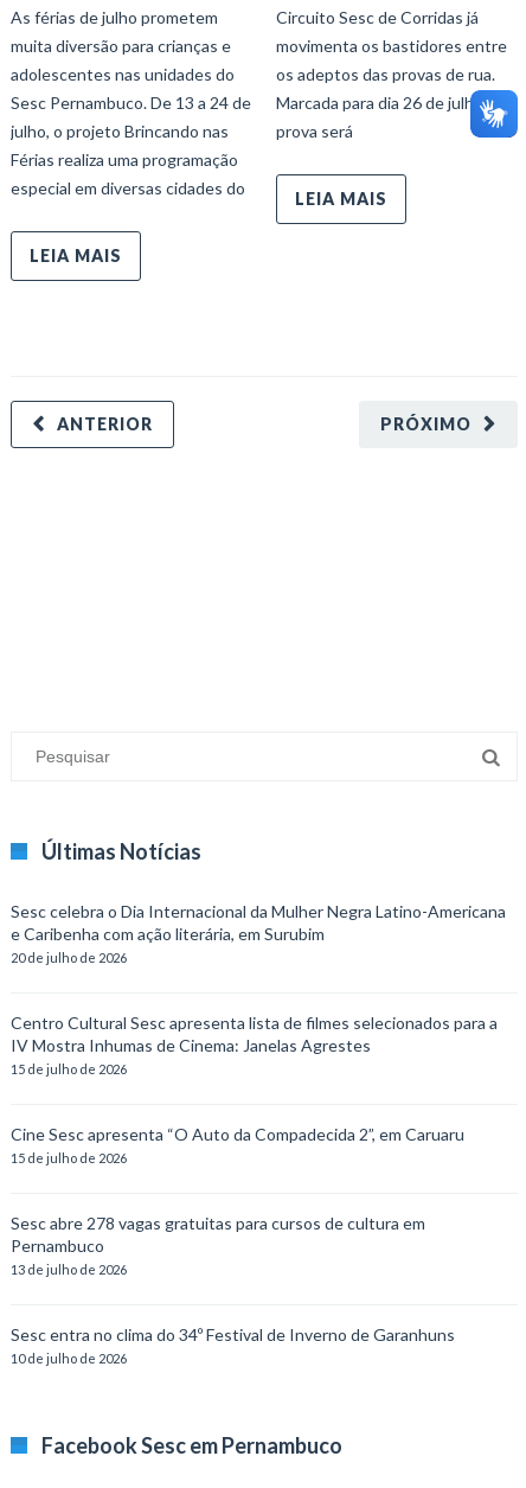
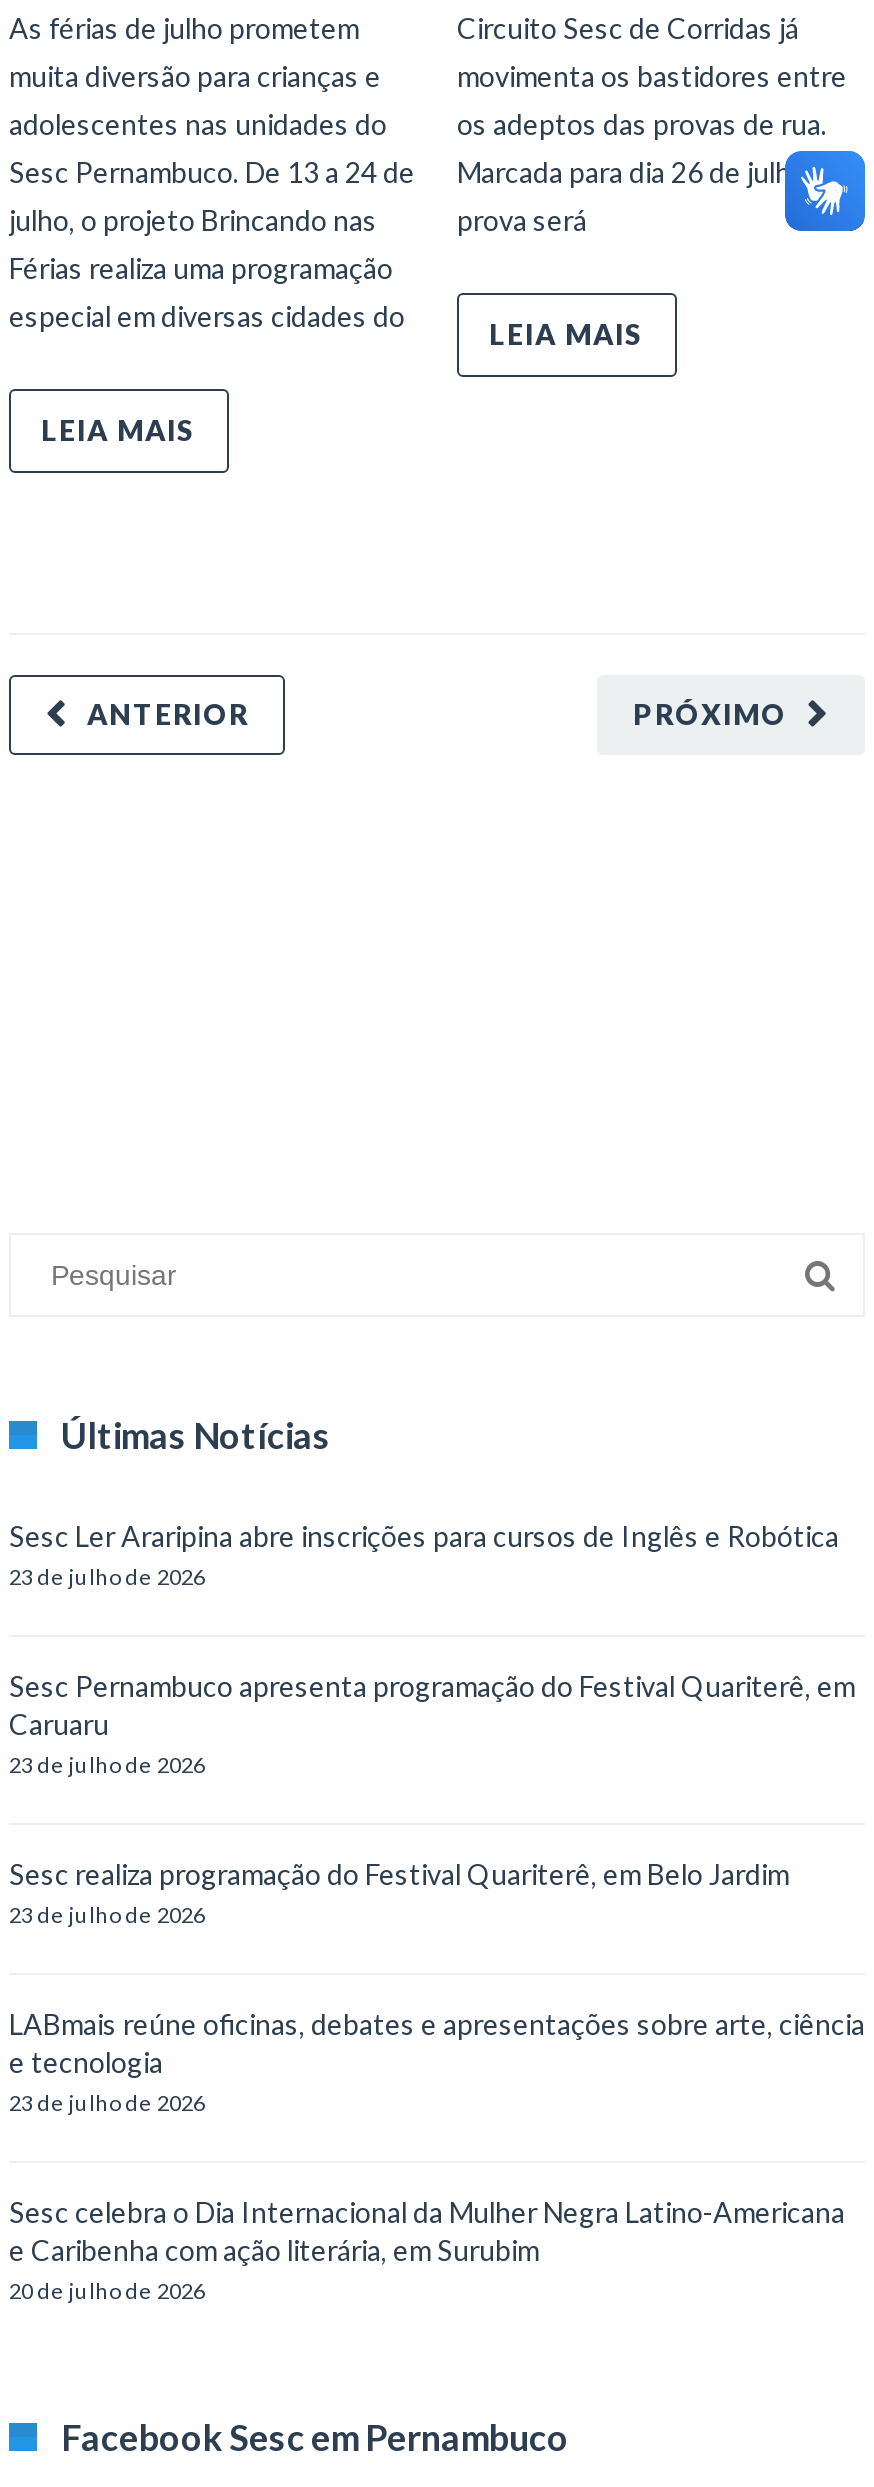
+ Sesc Ler Araripina abre inscrições para cursos de Inglês e Robótica
+ 23 de julho de 2026
+ Sesc Pernambuco apresenta programação do Festival Quariterê, em
+ Caruaru
+ 23 de julho de 2026
+ Sesc realiza programação do Festival Quariterê, em Belo Jardim
+ 23 de julho de 2026
+ LABmais reúne oficinas, debates e apresentações sobre arte, ciência
+ e tecnologia
+ 23 de julho de 2026

moved down: Sesc celebra o Dia Internacional da Mulher Negra Latino-Americana | e Caribenha com ação literária, em Surubim | 20 de julho de 2026

- Centro Cultural Sesc apresenta lista de filmes selecionados para a
- IV Mostra Inhumas de Cinema: Janelas Agrestes
- 15 de julho de 2026
- Cine Sesc apresenta “O Auto da Compadecida 2”, em Caruaru
- 15 de julho de 2026
- Sesc abre 278 vagas gratuitas para cursos de cultura em
- Pernambuco
- 13 de julho de 2026
- Sesc entra no clima do 34º Festival de Inverno de Garanhuns
- 10 de julho de 2026
